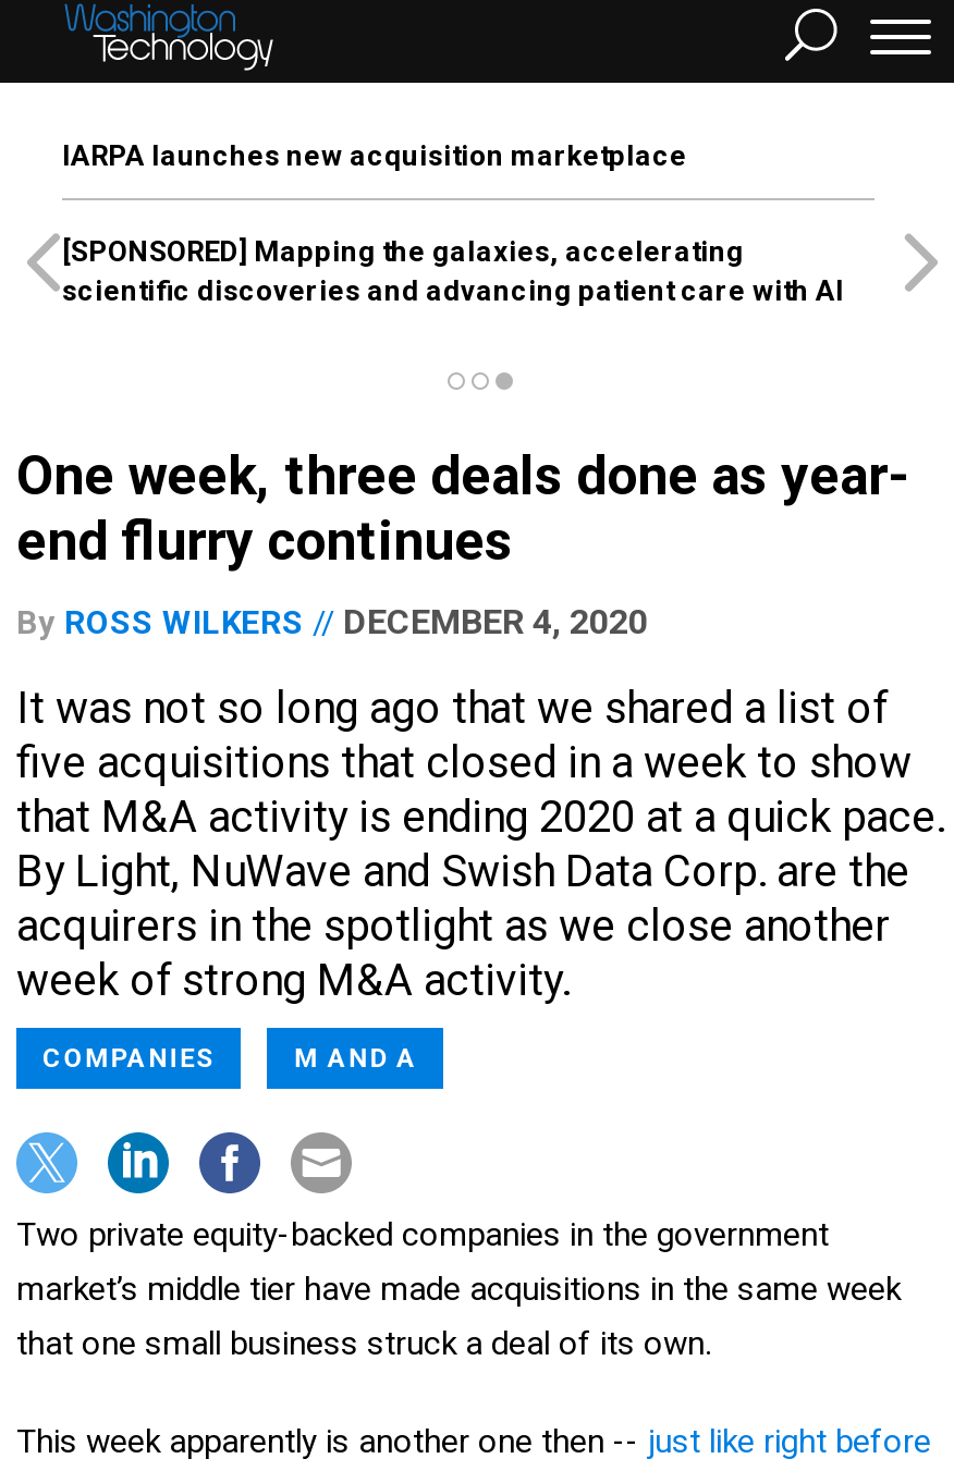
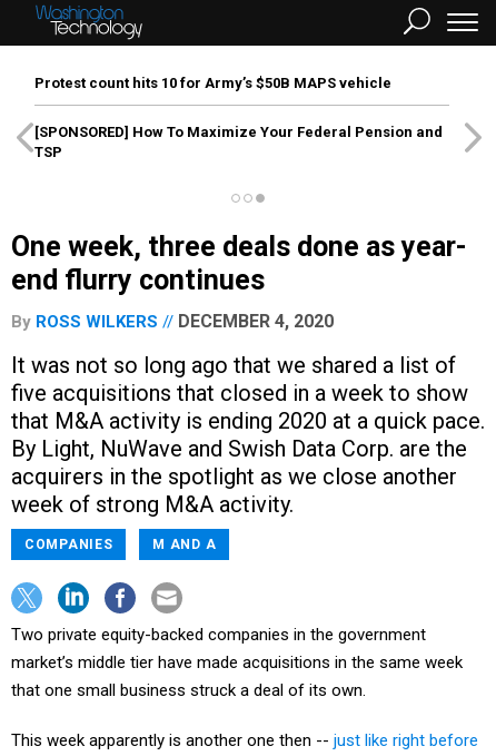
- IARPA launches new acquisition marketplace
+ Protest count hits 10 for Army’s $50B MAPS vehicle

- [SPONSORED] Mapping the galaxies, accelerating
- scientific discoveries and advancing patient care with AI
+ [SPONSORED] How To Maximize Your Federal Pension and
+ TSP
